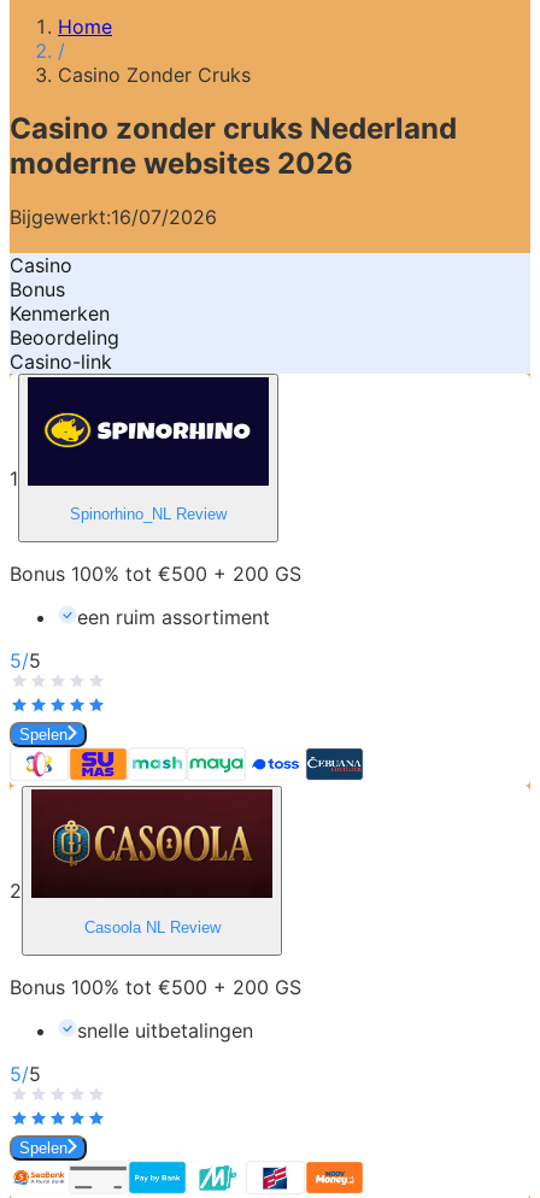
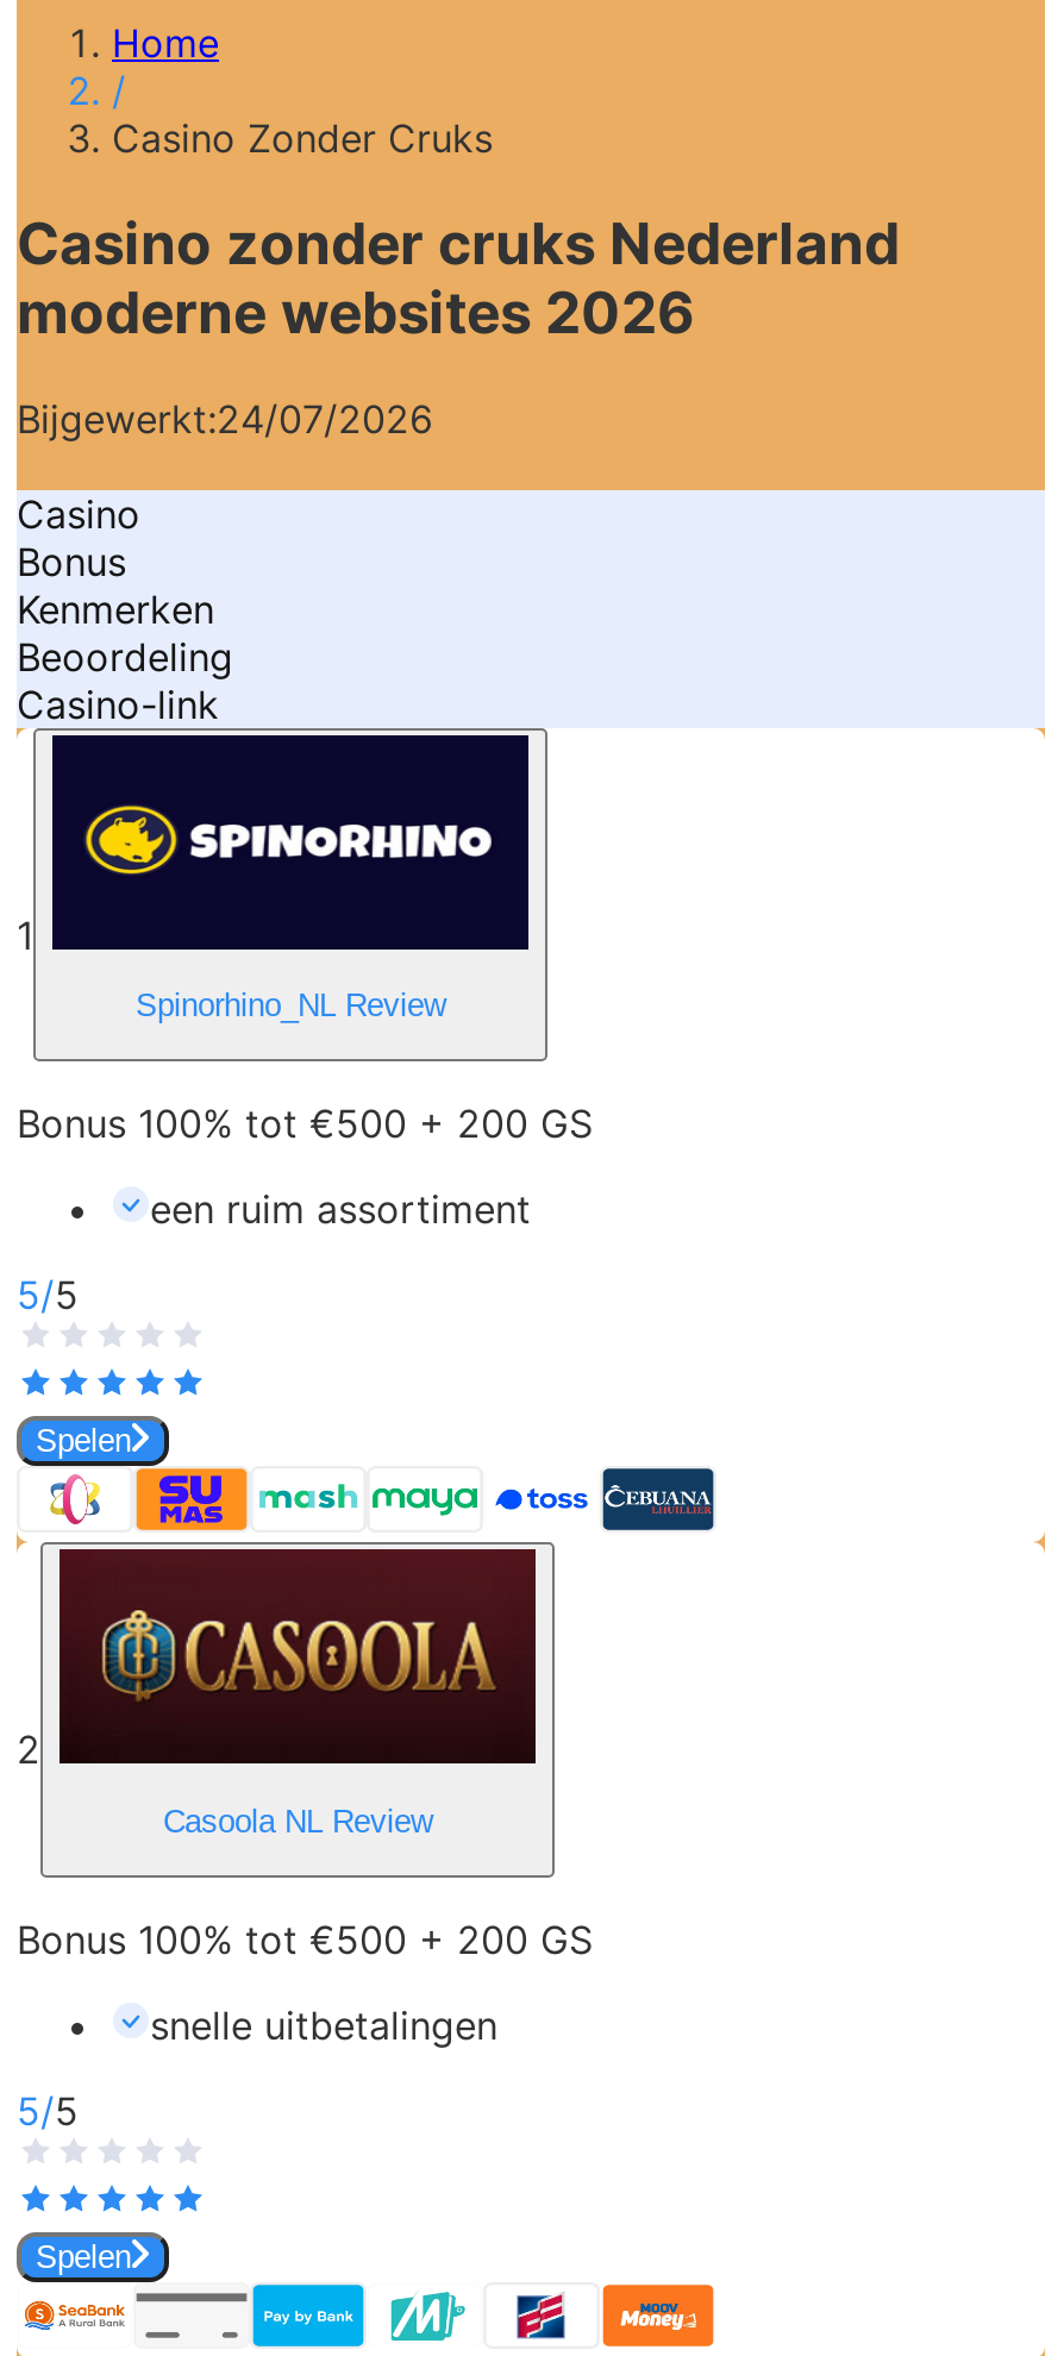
- Bijgewerkt:16/07/2026
+ Bijgewerkt:24/07/2026
